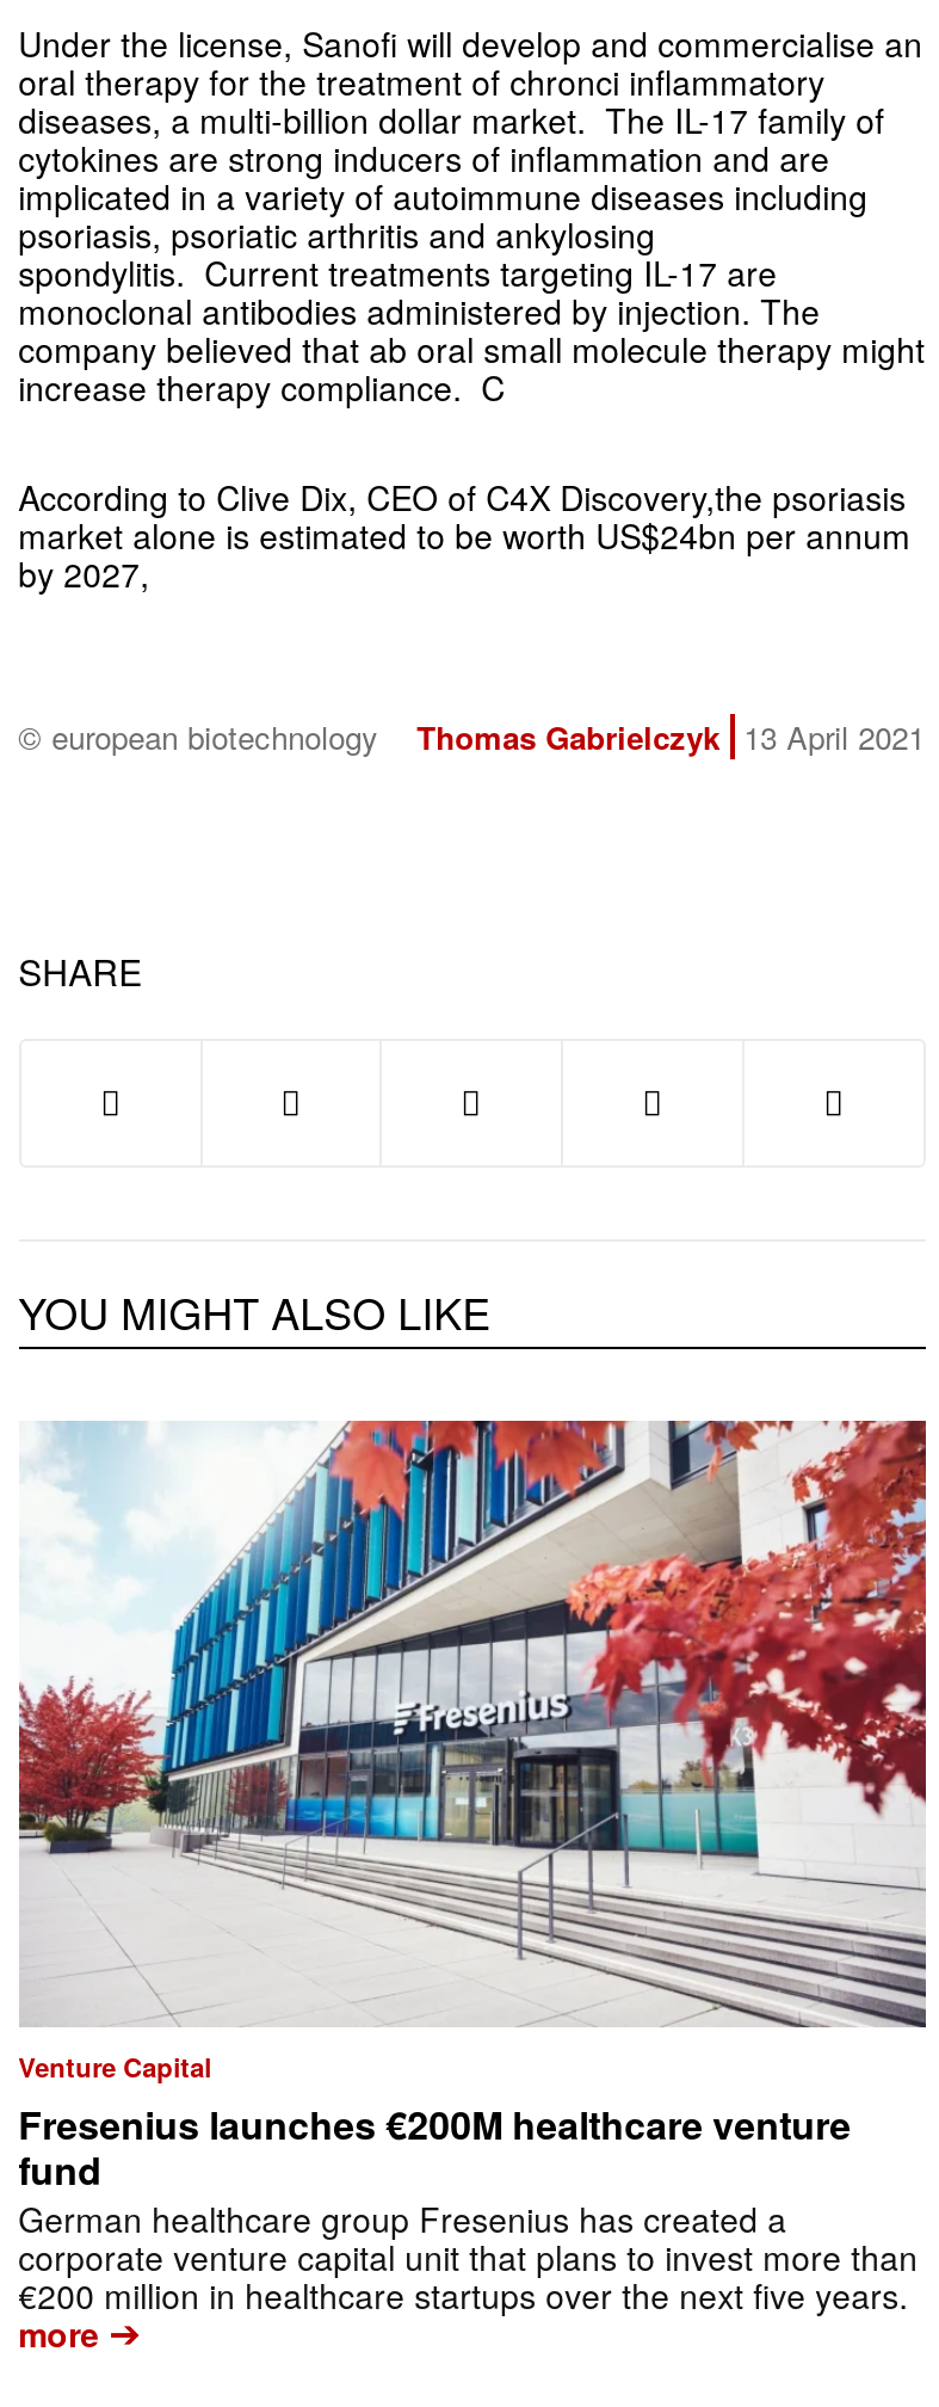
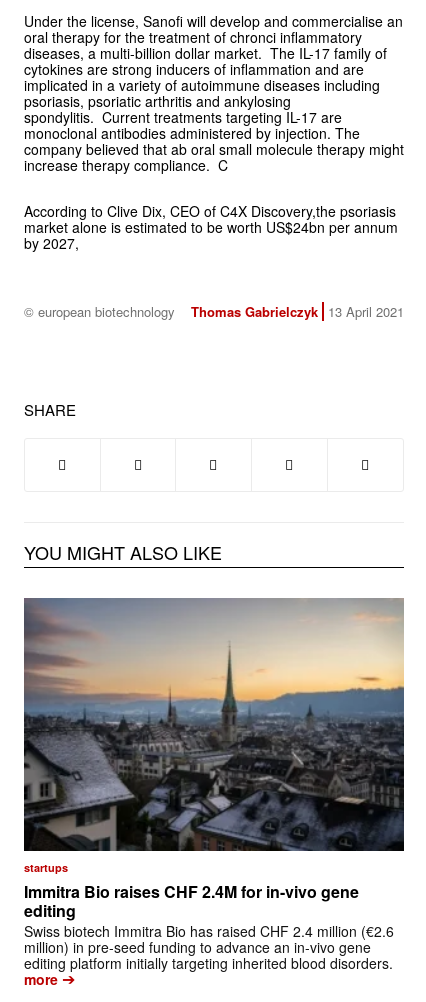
- [image]
- Venture Capital
- Fresenius launches €200M healthcare venture
- fund
- German healthcare group Fresenius has created a
- corporate venture capital unit that plans to invest more than
- €200 million in healthcare startups over the next five years.
+ [image]
+ startups
+ Immitra Bio raises CHF 2.4M for in-vivo gene
+ editing
+ Swiss biotech Immitra Bio has raised CHF 2.4 million (€2.6
+ million) in pre-seed funding to advance an in-vivo gene
+ editing platform initially targeting inherited blood disorders.
